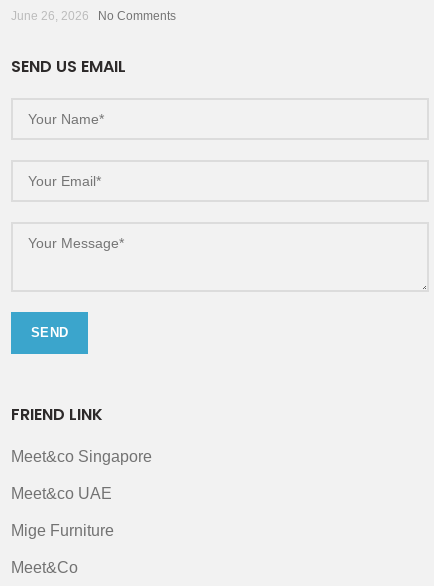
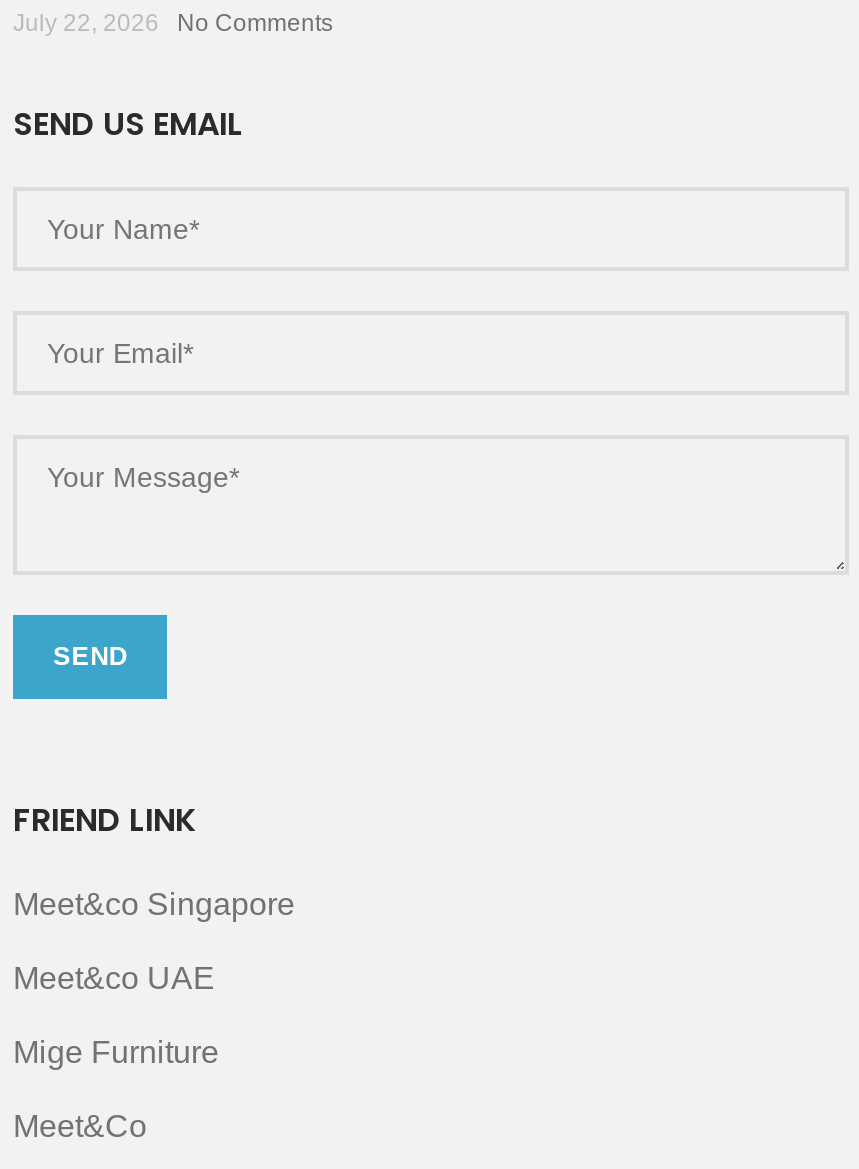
- June 26, 2026 No Comments
+ July 22, 2026 No Comments
